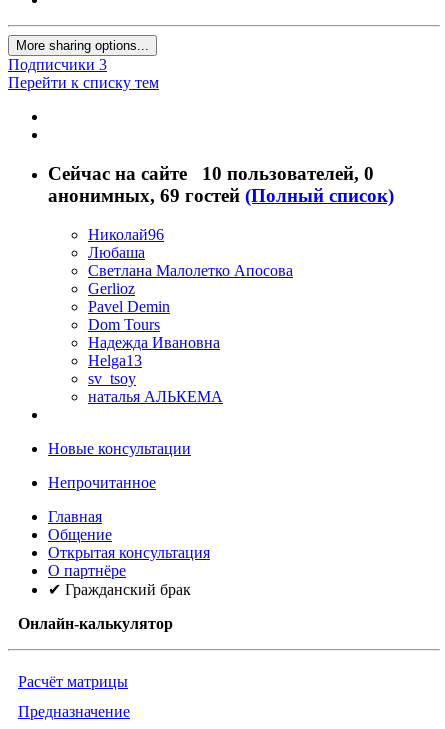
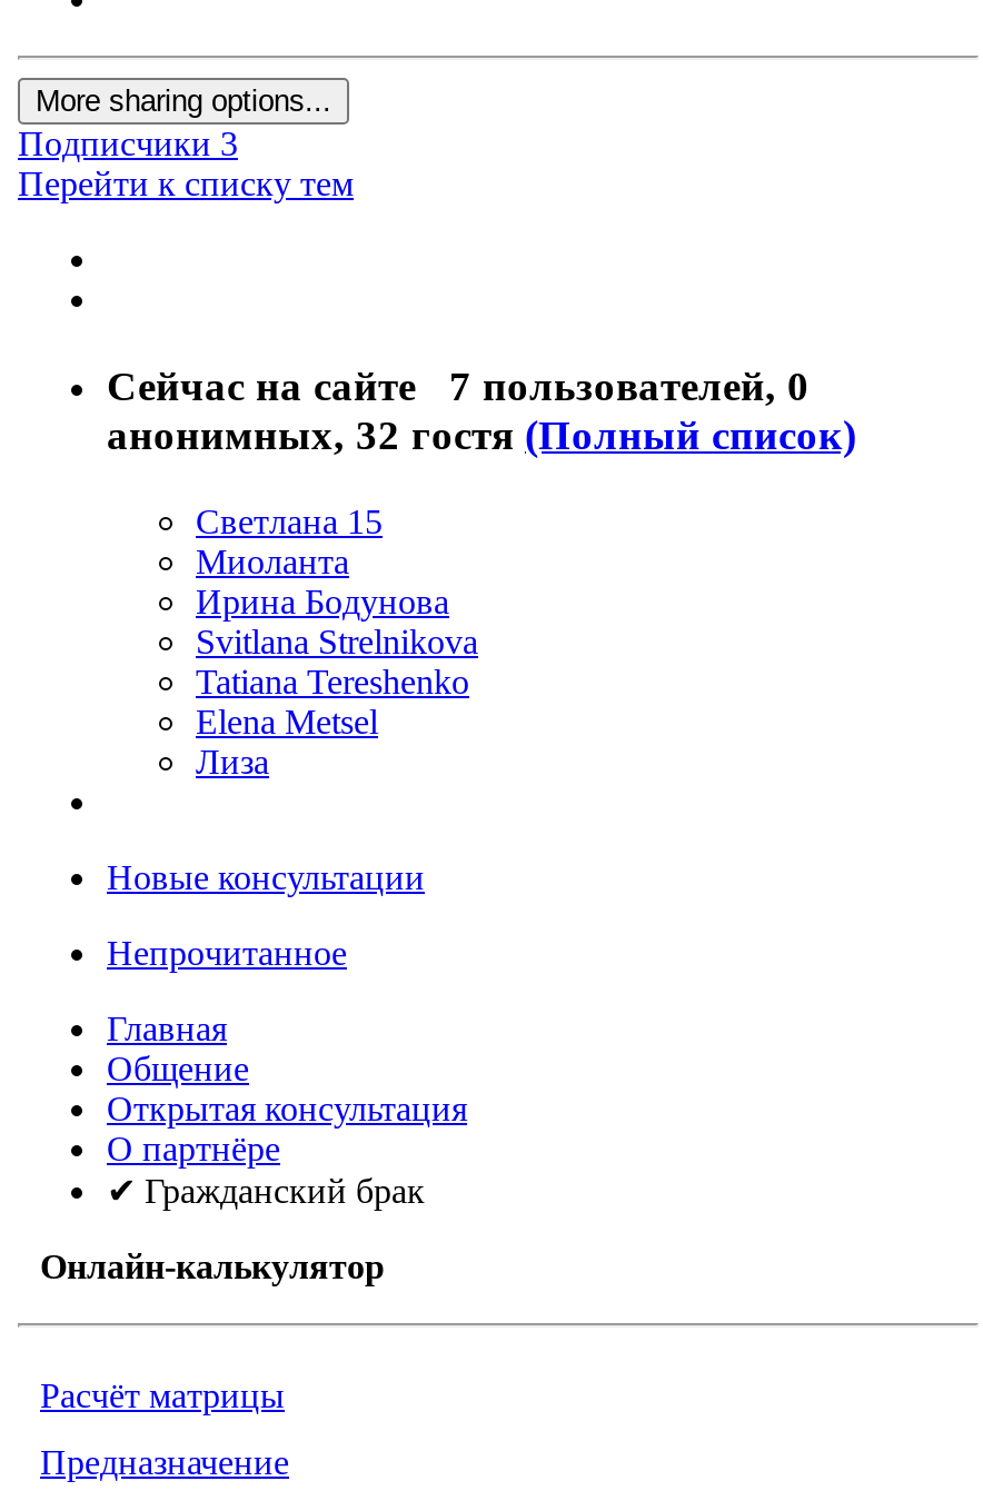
- Сейчас на сайте 10 пользователей, 0
- анонимных, 69 гостей (Полный список)
+ Сейчас на сайте 7 пользователей, 0
+ анонимных, 32 гостя (Полный список)

- Николай96
- Любаша
- Светлана Малолетко Апосова
- Gerlioz
- Pavel Demin
- Dom Tours
- Надежда Ивановна
- Helga13
- sv_tsoy
- наталья АЛЬКЕМА
+ Светлана 15
+ Миоланта
+ Ирина Бодунова
+ Svitlana Strelnikova
+ Tatiana Tereshenko
+ Elena Metsel
+ Лиза
